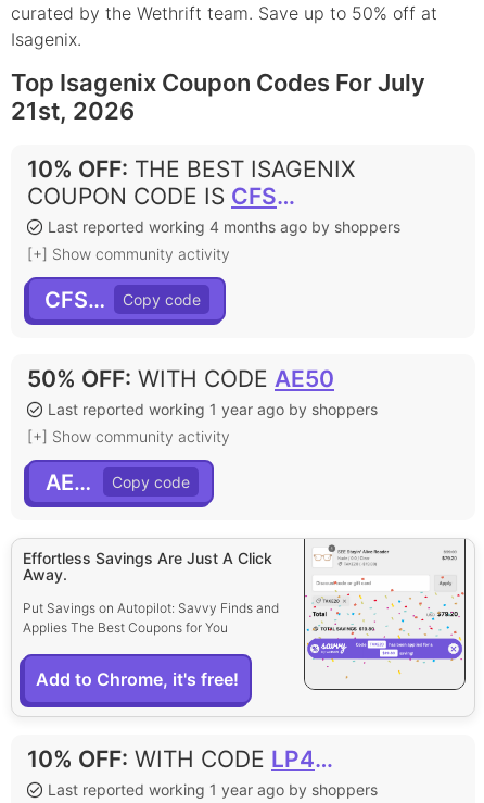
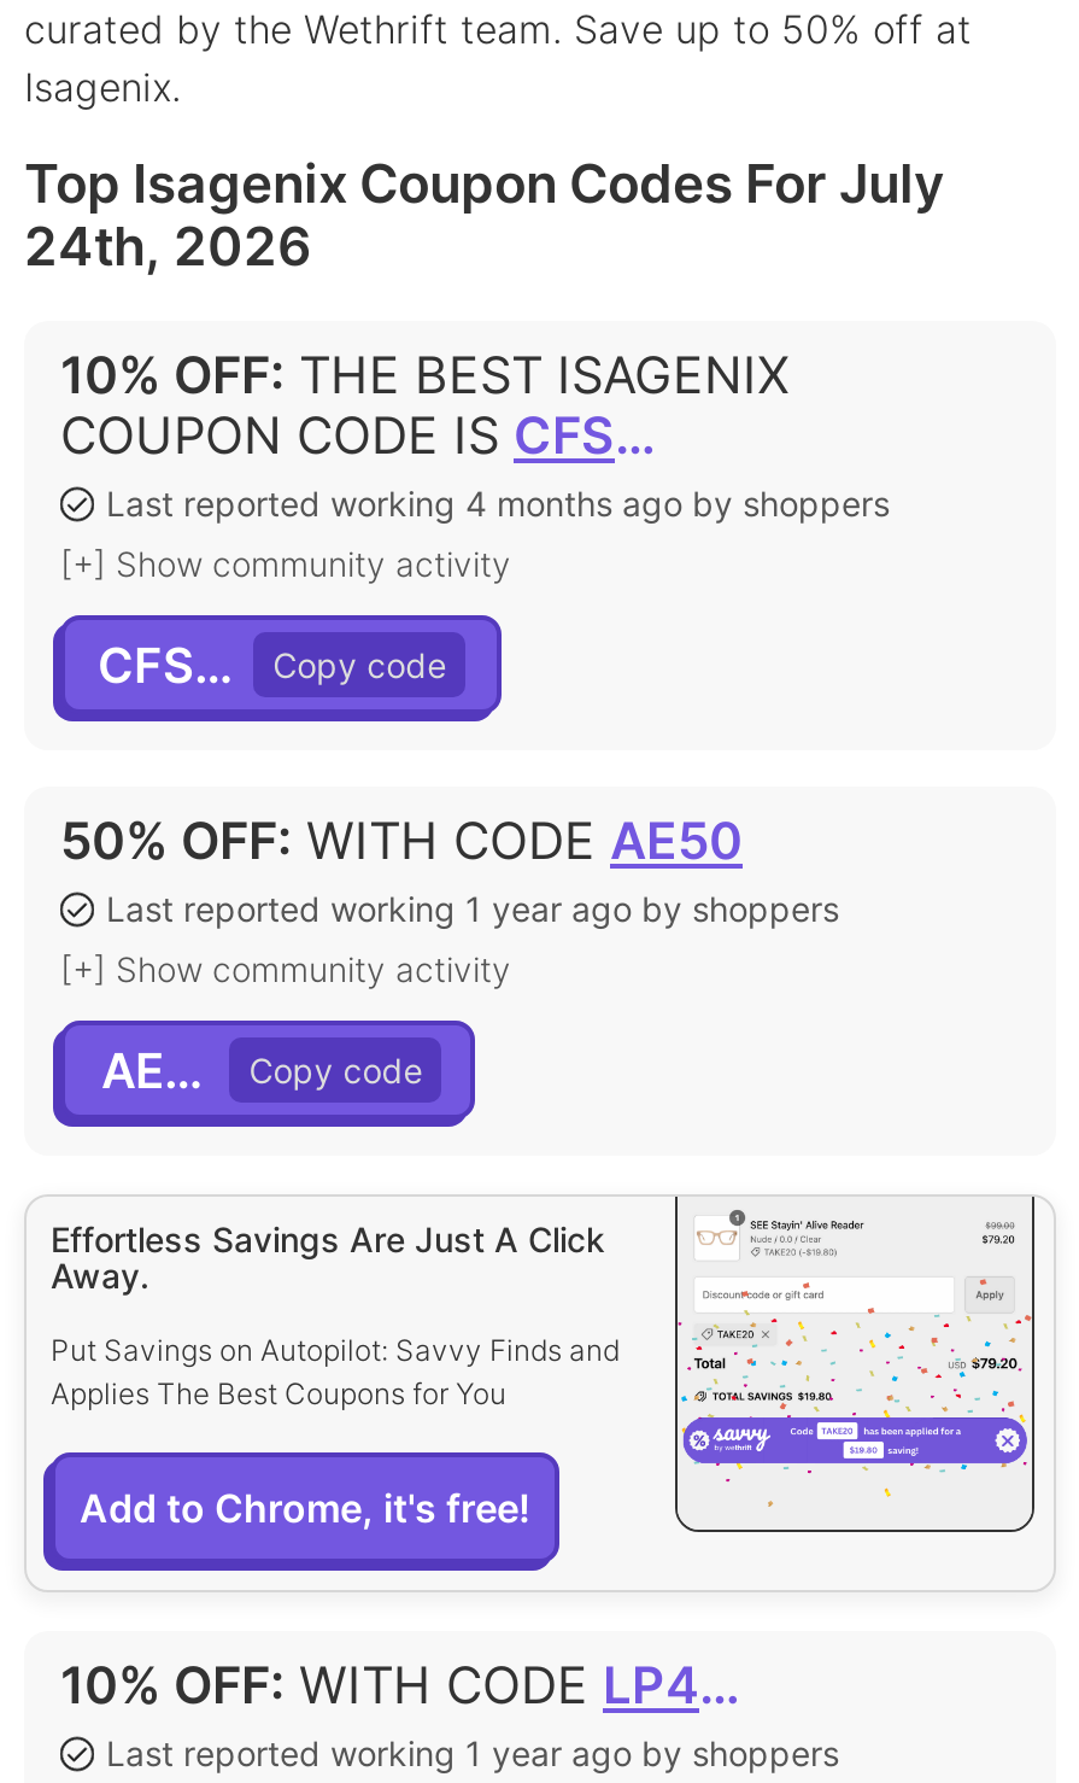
- 21st, 2026
+ 24th, 2026
